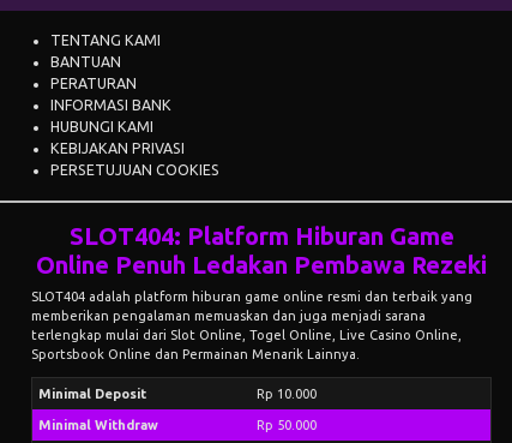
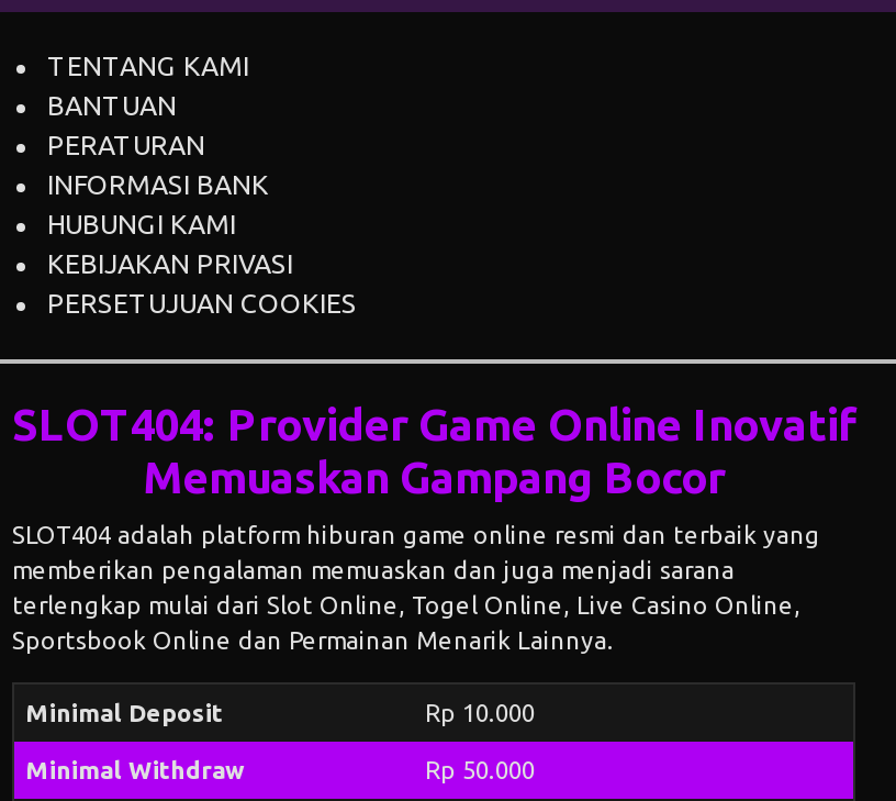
- SLOT404: Platform Hiburan Game
- Online Penuh Ledakan Pembawa Rezeki
+ SLOT404: Provider Game Online Inovatif
+ Memuaskan Gampang Bocor
